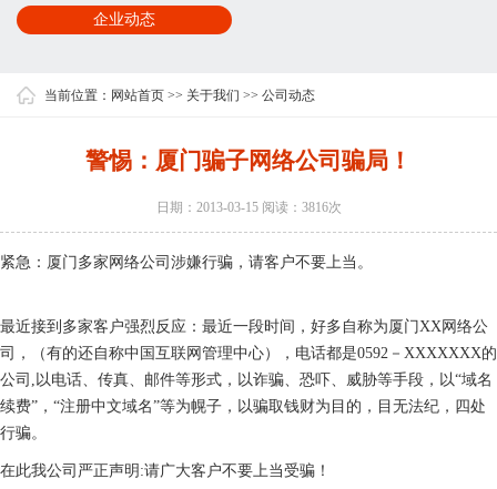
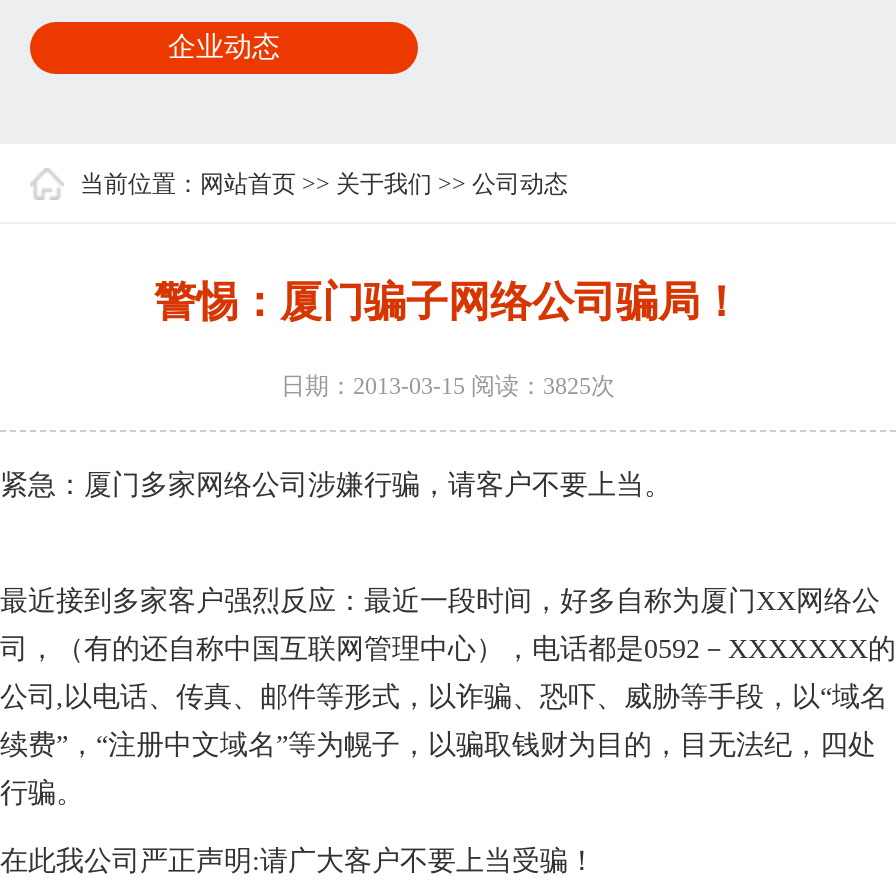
- 日期：2013-03-15 阅读：3816次
+ 日期：2013-03-15 阅读：3825次
